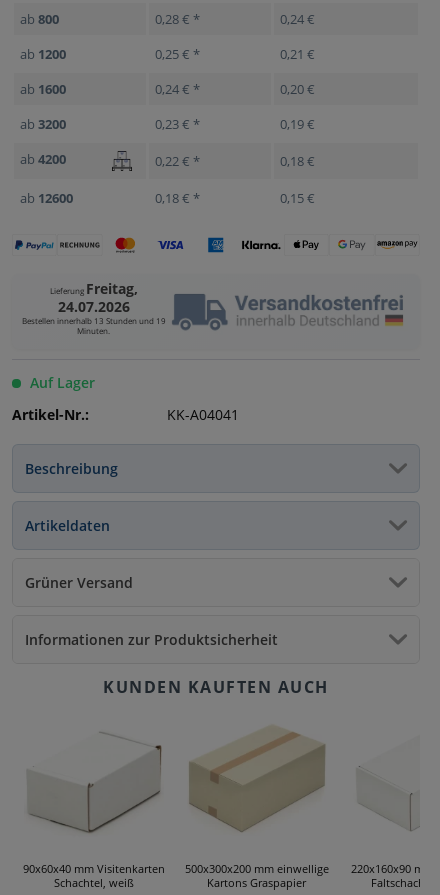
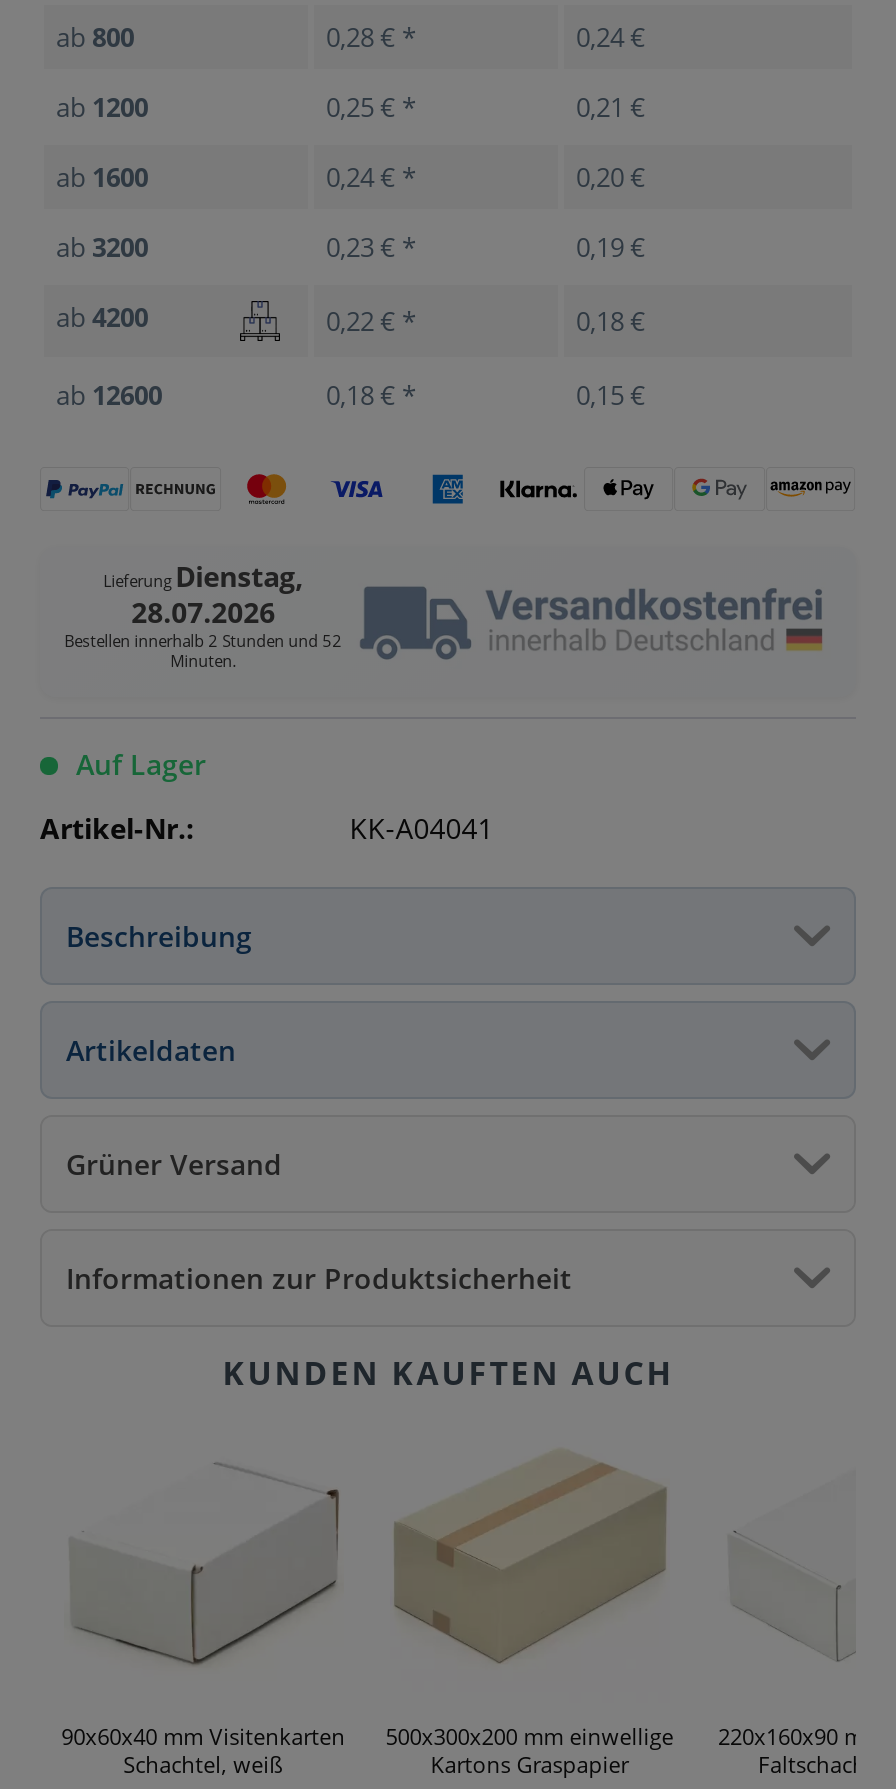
- LieferungFreitag,
+ LieferungDienstag,

- 24.07.2026
+ 28.07.2026

- Bestellen innerhalb 13 Stunden und 19
+ Bestellen innerhalb 2 Stunden und 52
